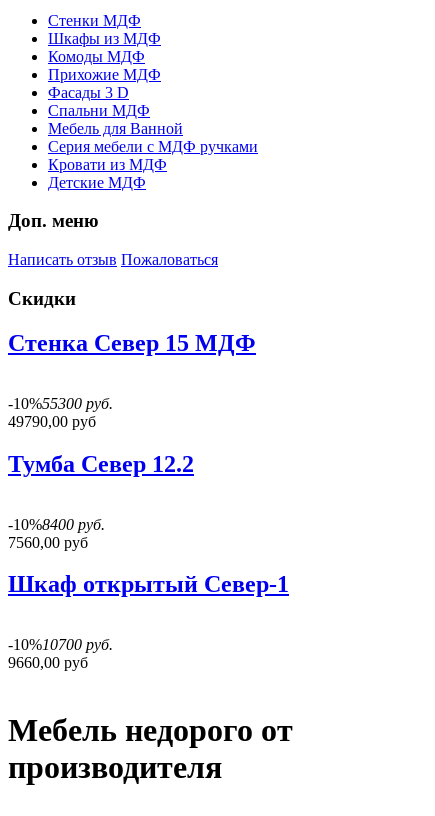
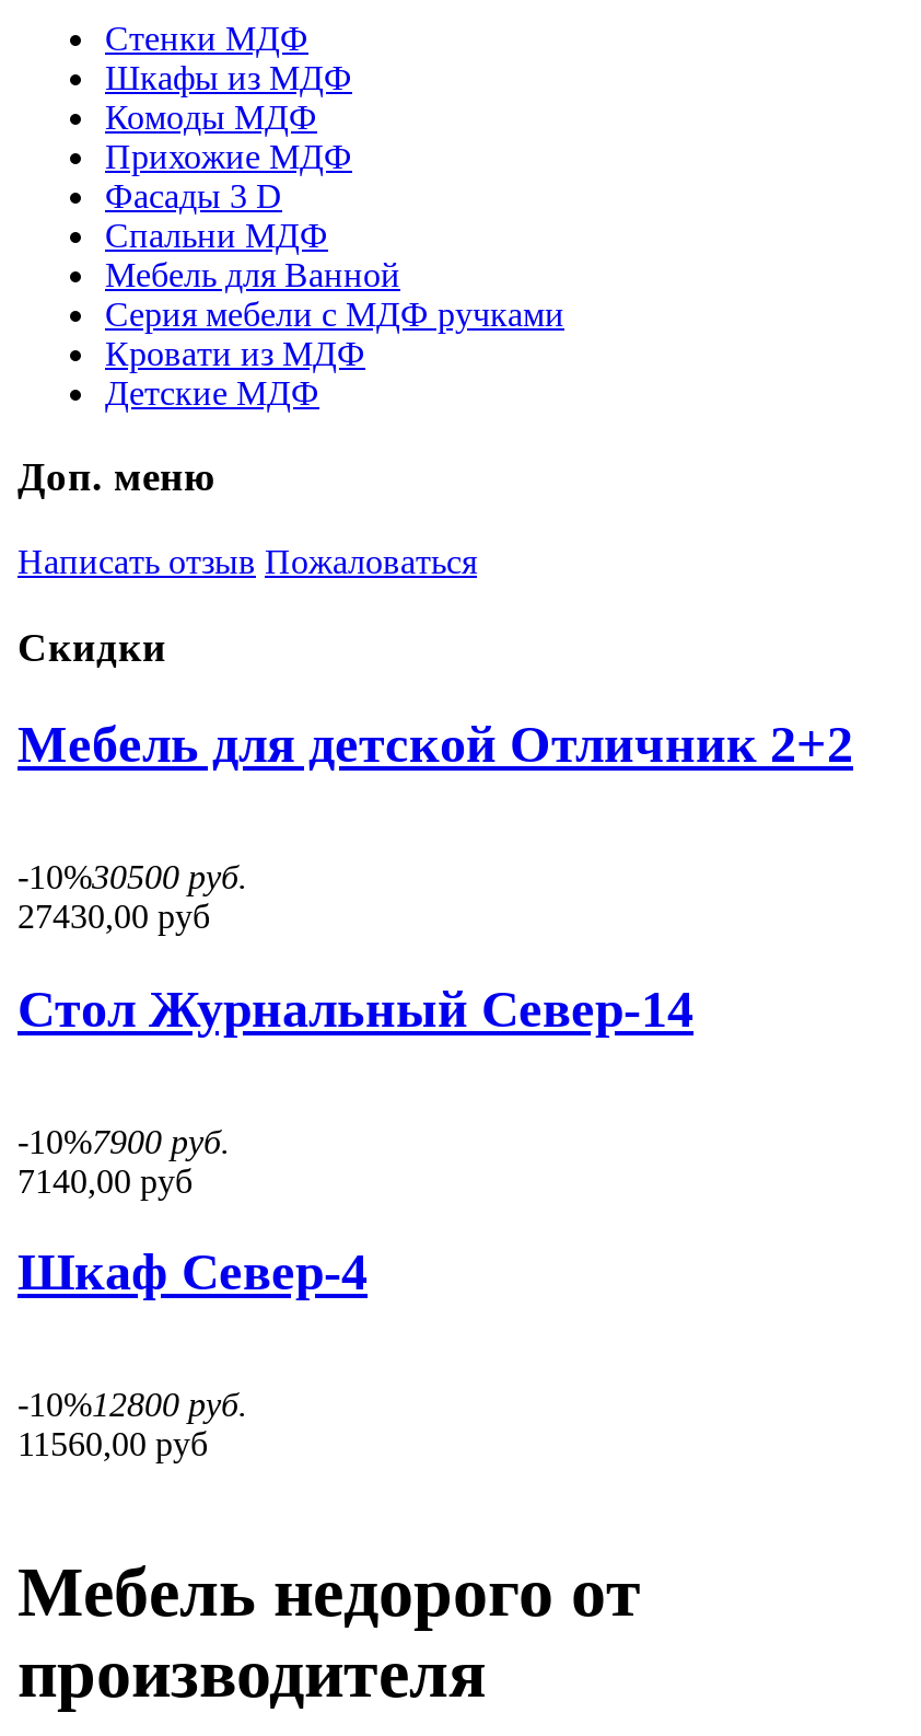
- Стенка Север 15 МДФ
+ Мебель для детской Отличник 2+2

- -10%55300 руб.
- 49790,00 руб
+ -10%30500 руб.
+ 27430,00 руб

- Тумба Север 12.2
+ Стол Журнальный Север-14

- -10%8400 руб.
- 7560,00 руб
+ -10%7900 руб.
+ 7140,00 руб

- Шкаф открытый Север-1
+ Шкаф Север-4

- -10%10700 руб.
- 9660,00 руб
+ -10%12800 руб.
+ 11560,00 руб
